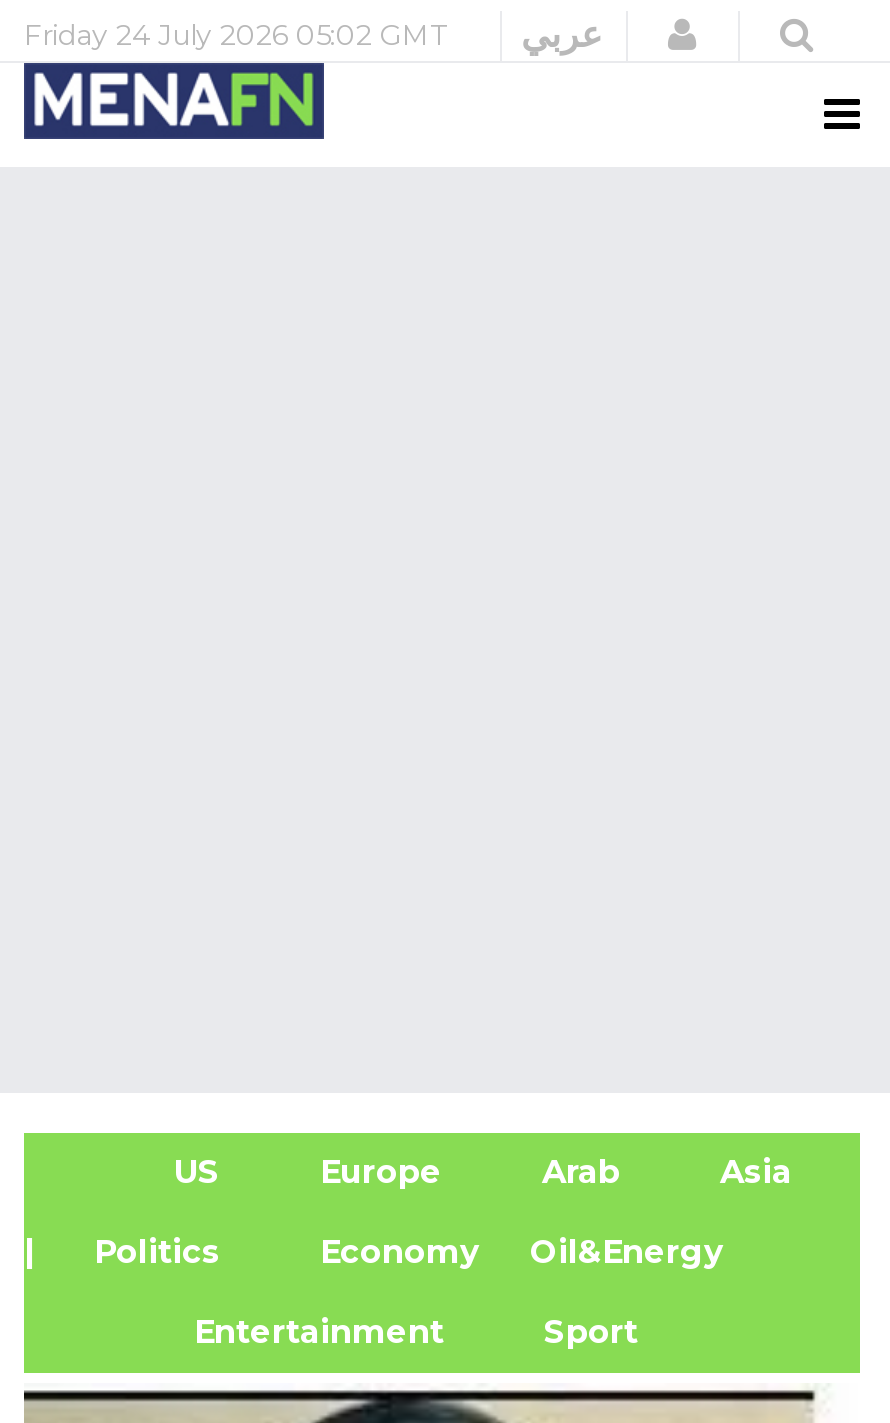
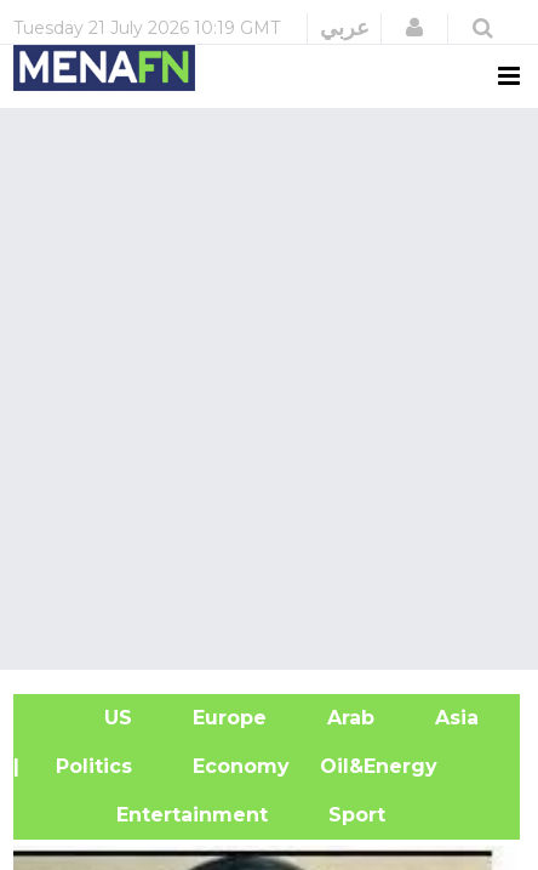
- Friday 24 July 2026 05:02 GMT
+ Tuesday 21 July 2026 10:19 GMT
